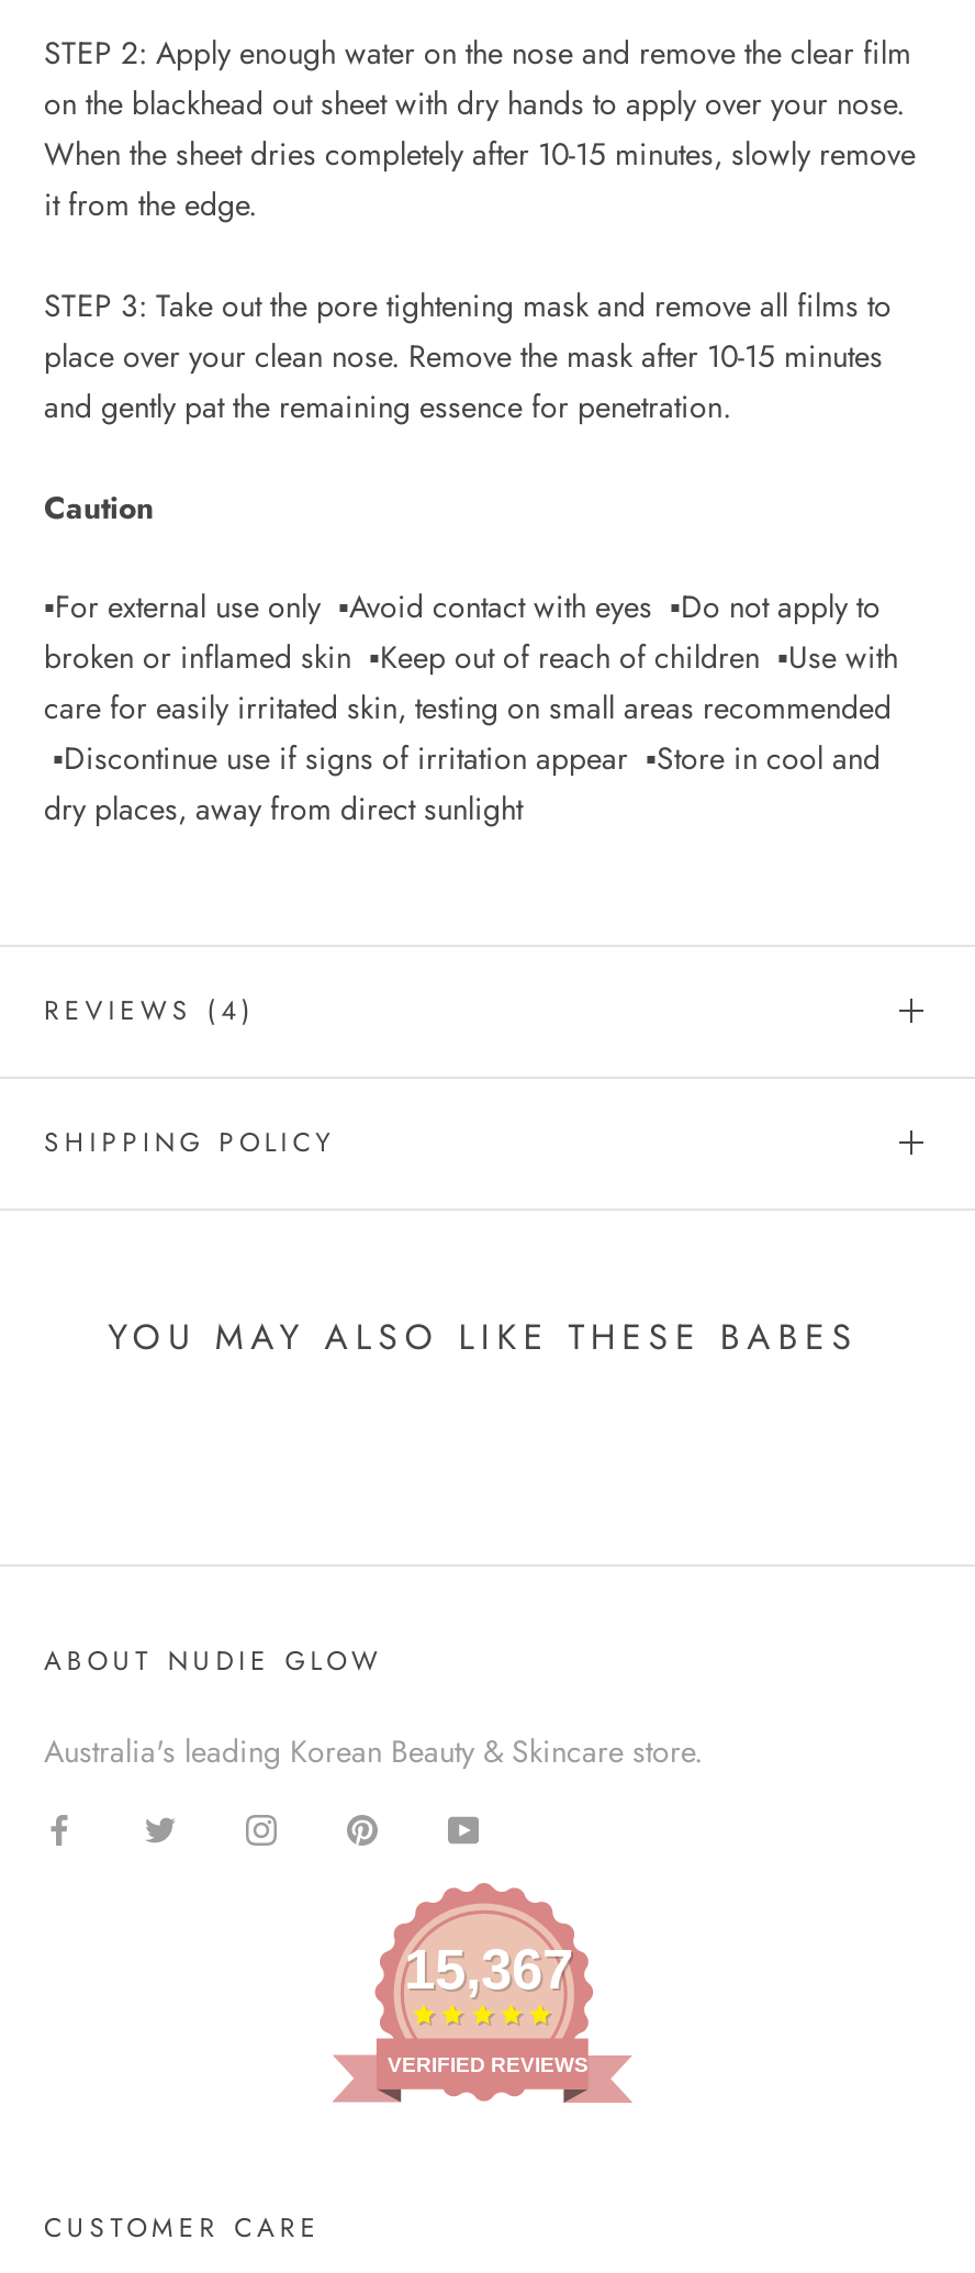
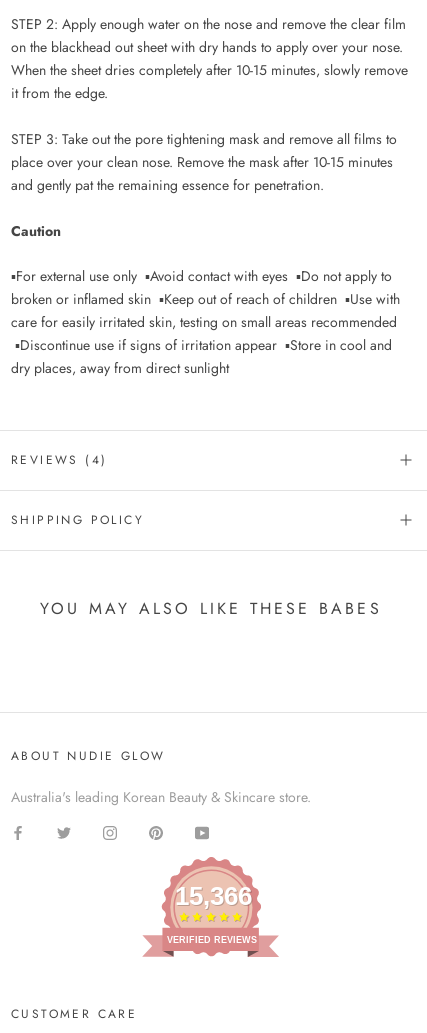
- 15,367
+ 15,366
